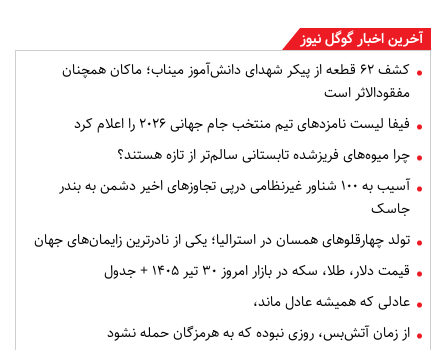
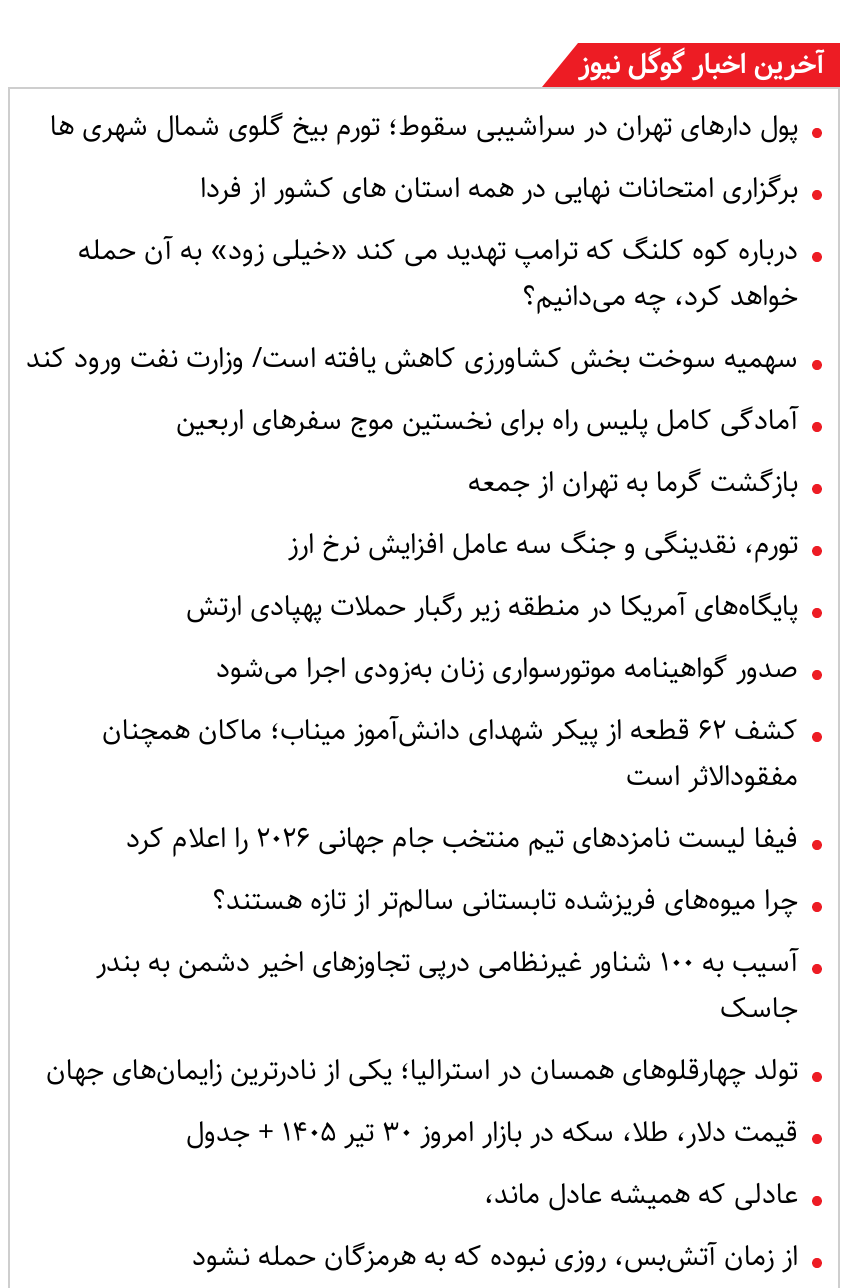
+ پول دارهای تهران در سراشیبی سقوط؛ تورم بیخ گلوی شمال شهری ها
+ برگزاری امتحانات نهایی در همه استان های کشور از فردا
+ درباره کوه کلنگ که ترامپ تهدید می کند «خیلی زود» به آن حمله
+ خواهد کرد، چه می‌دانیم؟
+ سهمیه سوخت بخش کشاورزی کاهش یافته است/ وزارت نفت ورود کند
+ آمادگی کامل پلیس راه برای نخستین موج سفرهای اربعین
+ بازگشت گرما به تهران از جمعه
+ تورم، نقدینگی و جنگ سه عامل افزایش نرخ ارز
+ پایگاه‌های آمریکا در منطقه زیر رگبار حملات پهپادی ارتش
+ صدور گواهینامه موتورسواری زنان به‌زودی اجرا می‌شود
